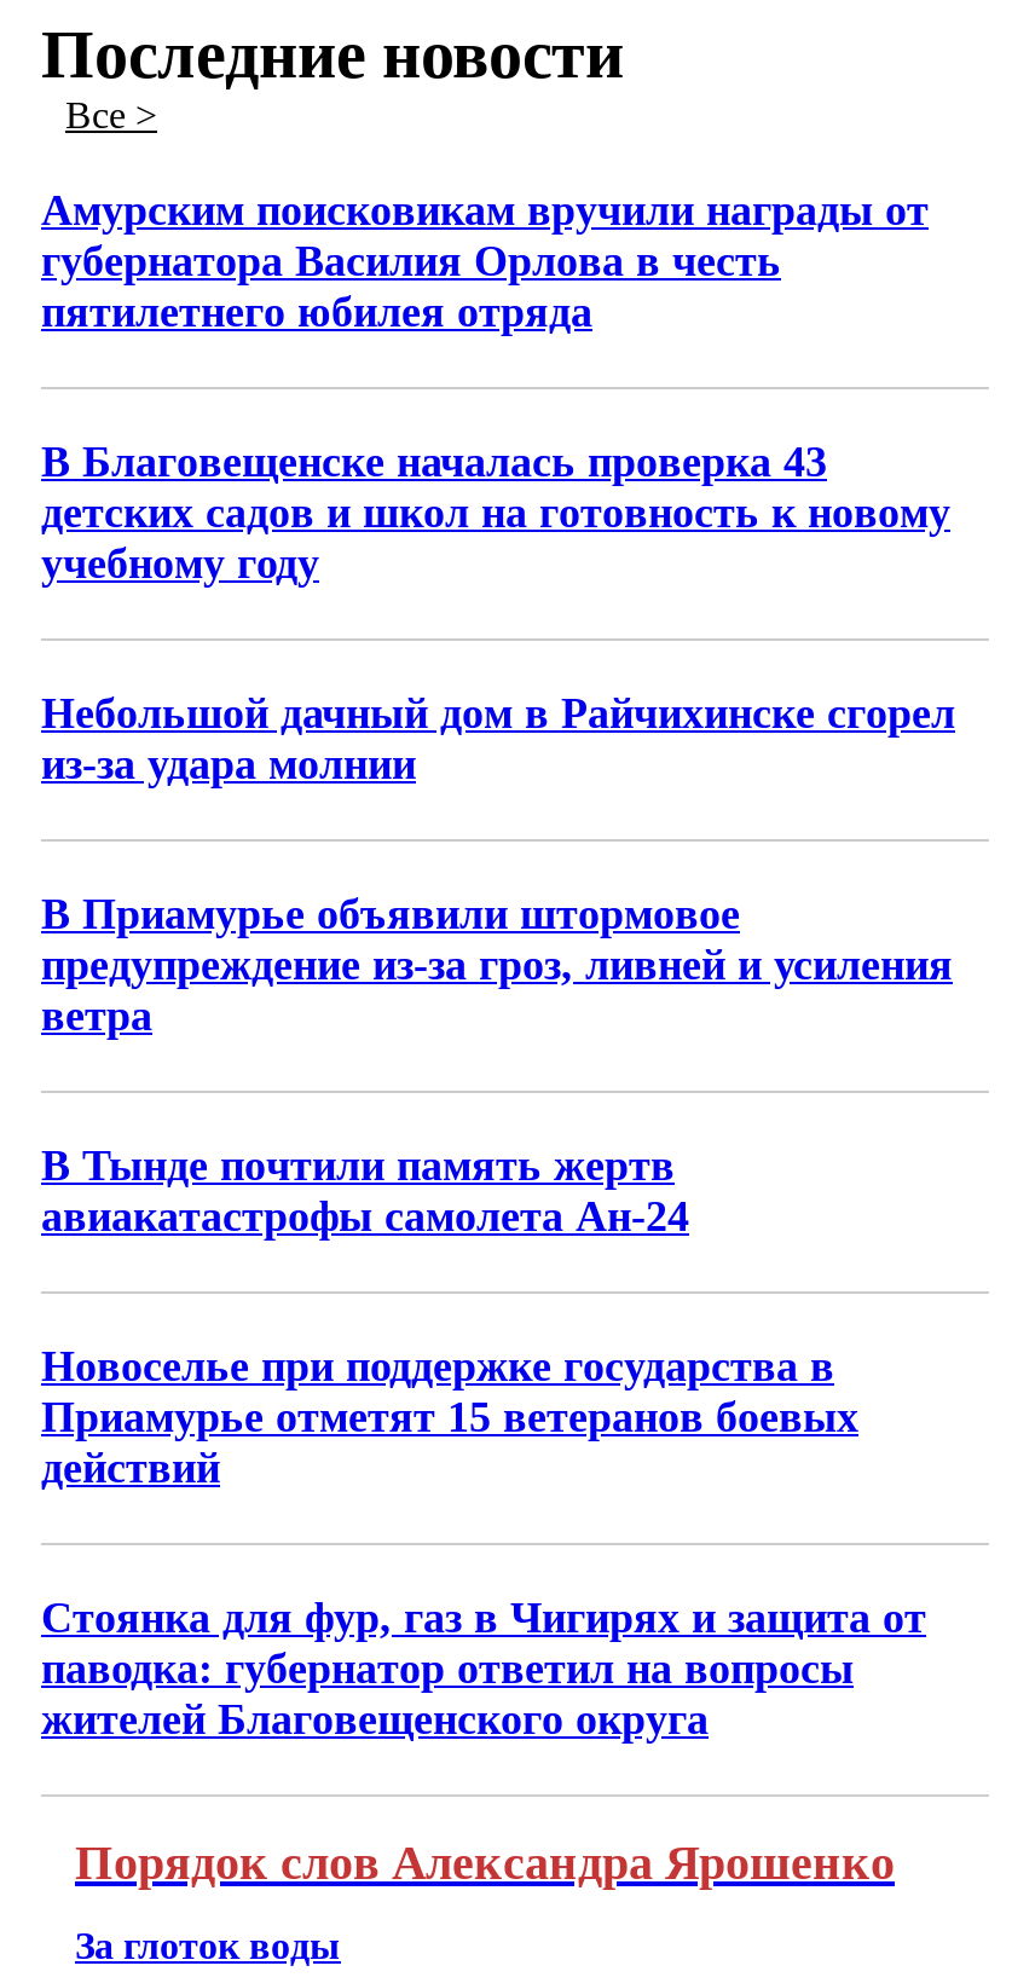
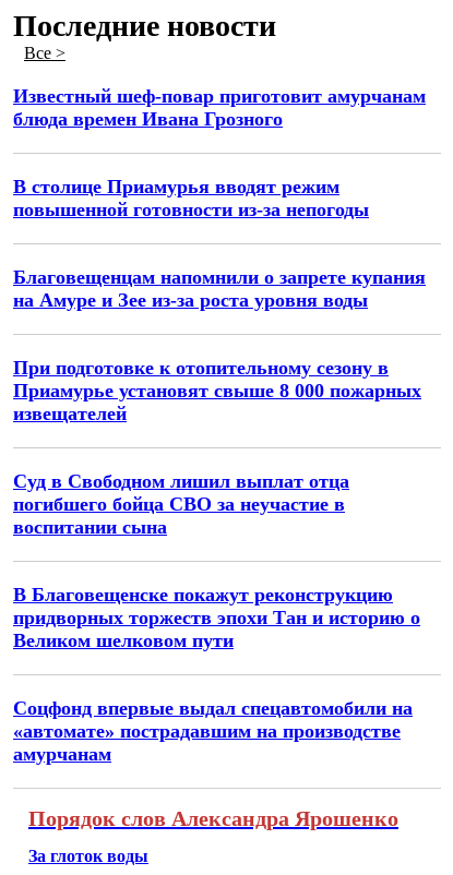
- Амурским поисковикам вручили награды от
- губернатора Василия Орлова в честь
- пятилетнего юбилея отряда
+ Известный шеф-повар приготовит амурчанам
+ блюда времен Ивана Грозного

- В Благовещенске началась проверка 43
- детских садов и школ на готовность к новому
- учебному году
+ В столице Приамурья вводят режим
+ повышенной готовности из-за непогоды

- Небольшой дачный дом в Райчихинске сгорел
- из-за удара молнии
+ Благовещенцам напомнили о запрете купания
+ на Амуре и Зее из-за роста уровня воды

- В Приамурье объявили штормовое
- предупреждение из-за гроз, ливней и усиления
- ветра
+ При подготовке к отопительному сезону в
+ Приамурье установят свыше 8 000 пожарных
+ извещателей

- В Тынде почтили память жертв
- авиакатастрофы самолета Ан-24
+ Суд в Свободном лишил выплат отца
+ погибшего бойца СВО за неучастие в
+ воспитании сына

- Новоселье при поддержке государства в
- Приамурье отметят 15 ветеранов боевых
- действий
+ В Благовещенске покажут реконструкцию
+ придворных торжеств эпохи Тан и историю о
+ Великом шелковом пути

- Стоянка для фур, газ в Чигирях и защита от
- паводка: губернатор ответил на вопросы
- жителей Благовещенского округа
+ Соцфонд впервые выдал спецавтомобили на
+ «автомате» пострадавшим на производстве
+ амурчанам
